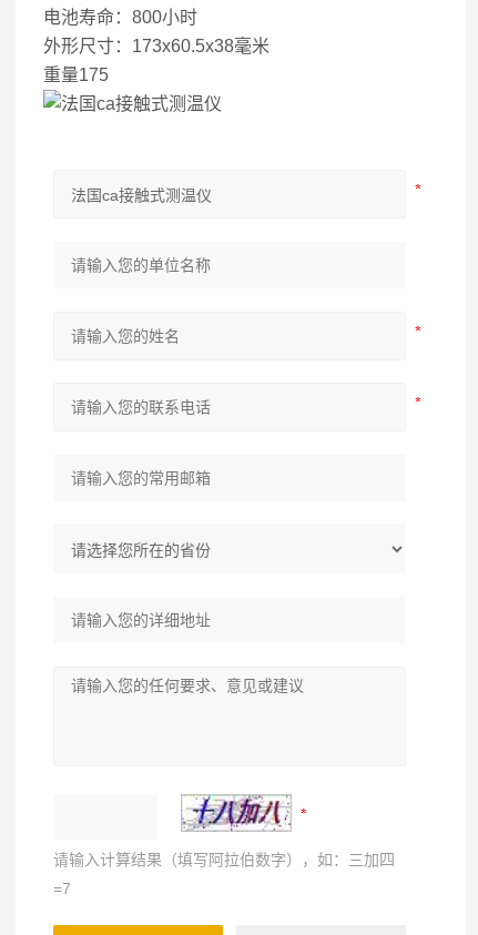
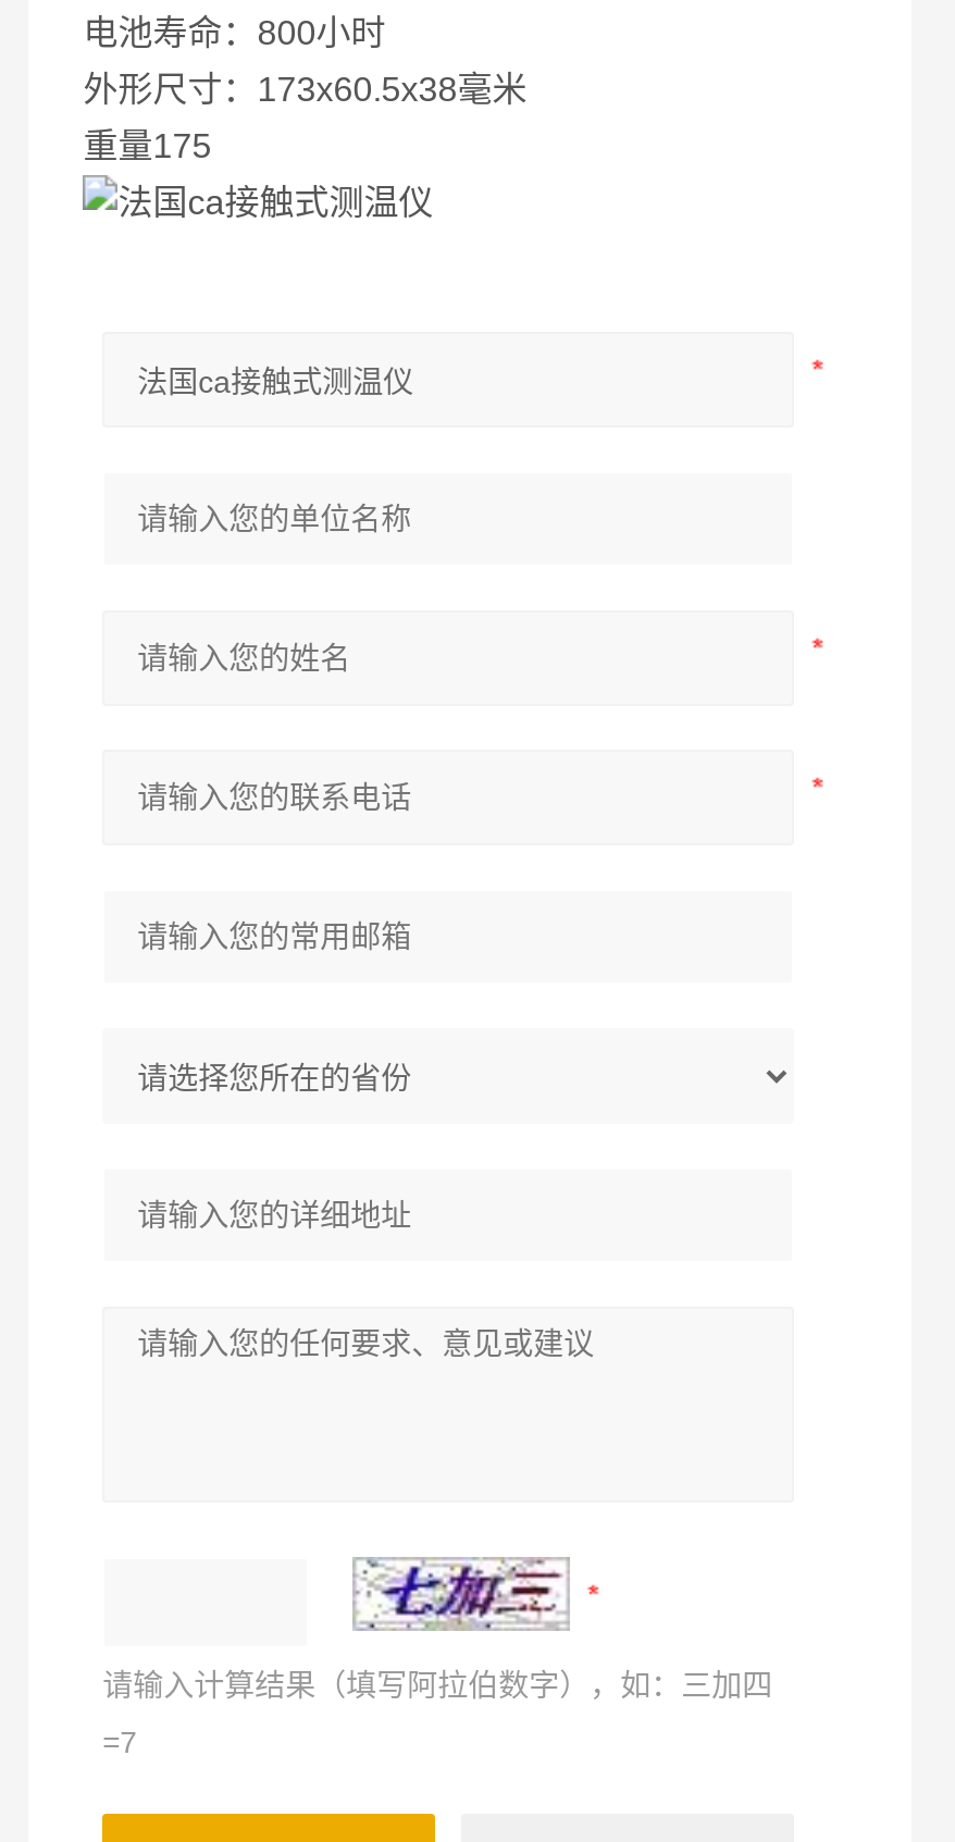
- [image]
+ [image]
